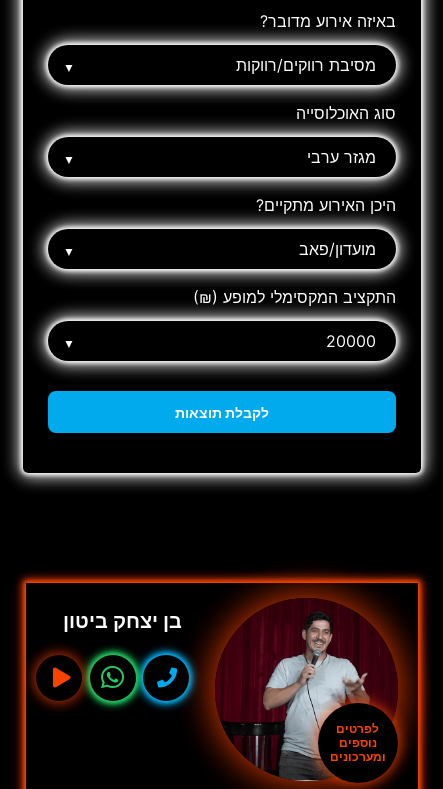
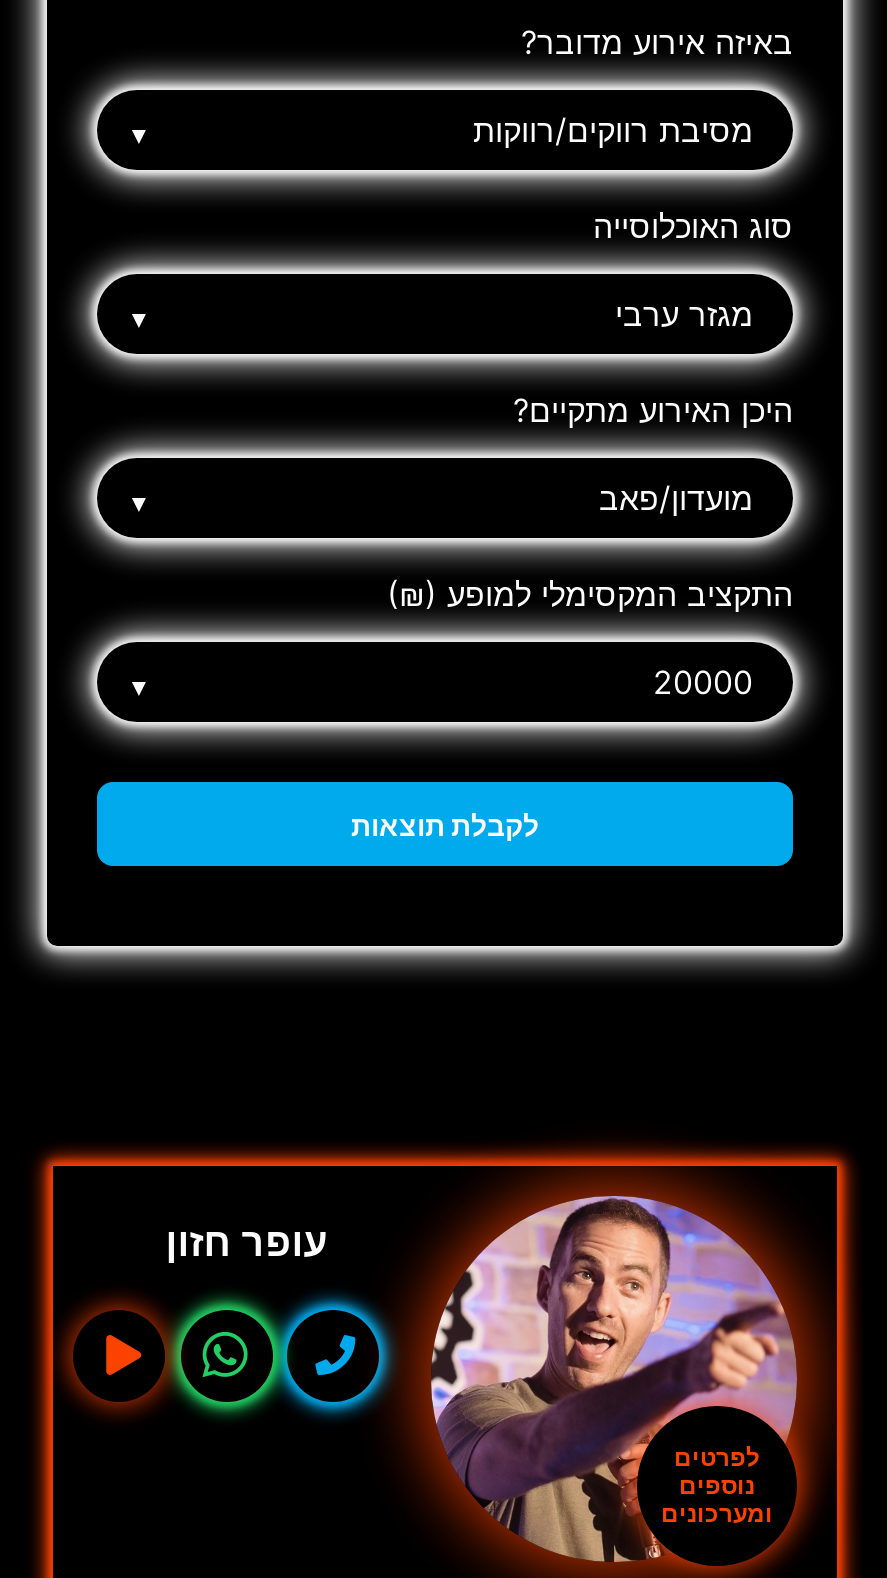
- [image]
+ [image]

- בן יצחק ביטון
+ עופר חזון
